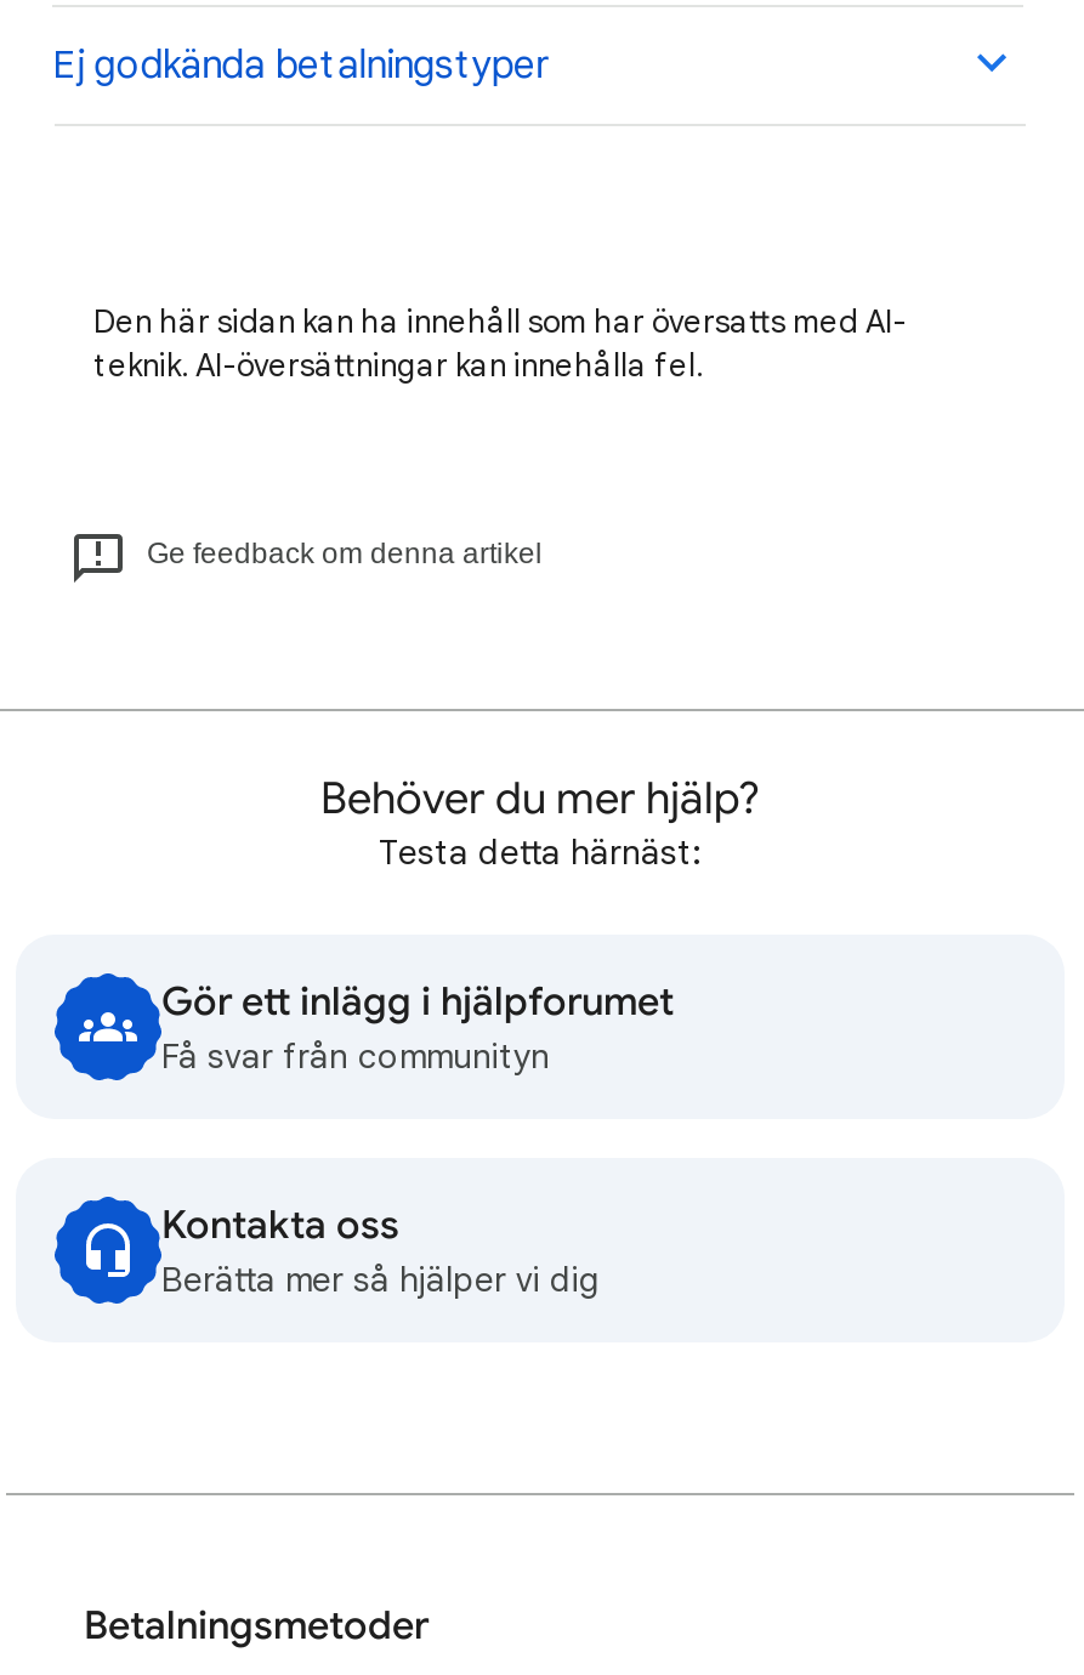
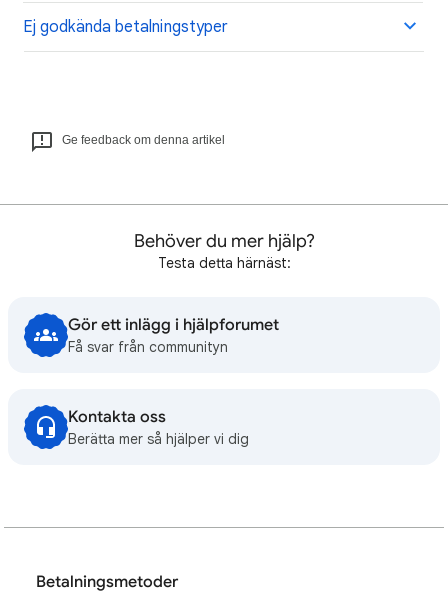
- Den här sidan kan ha innehåll som har översatts med AI-
- teknik. AI-översättningar kan innehålla fel.
